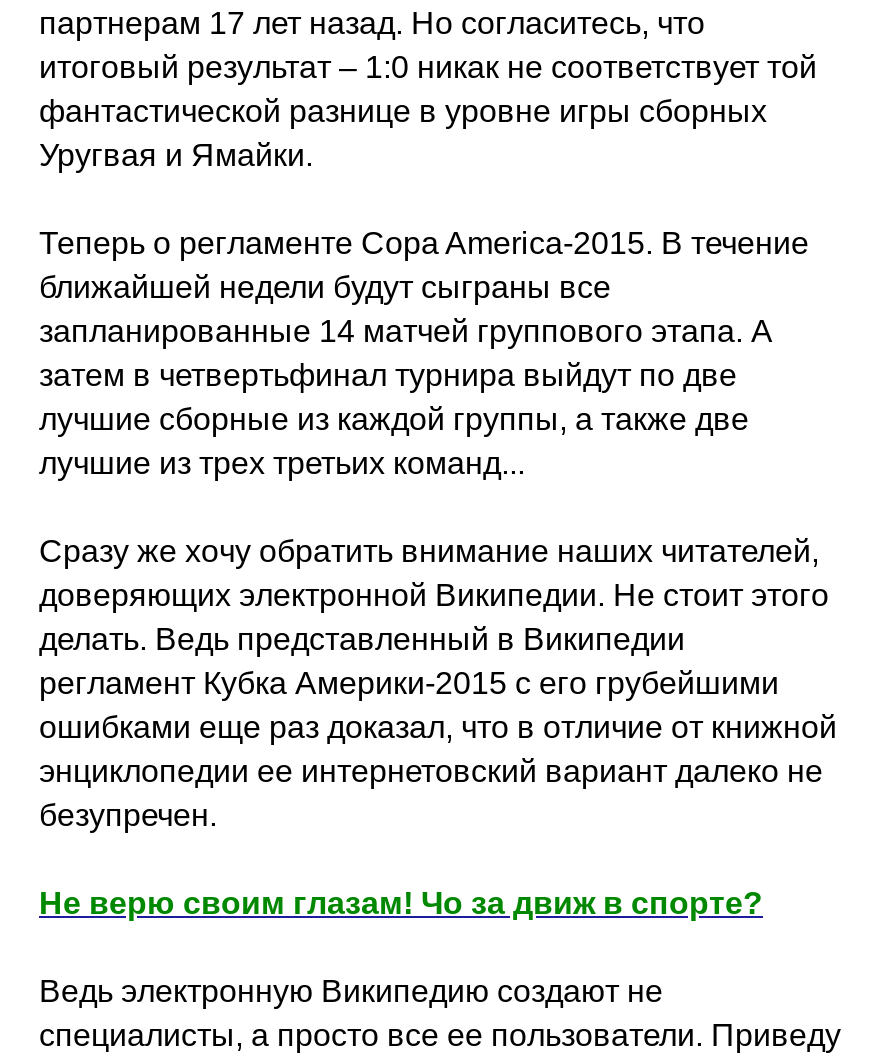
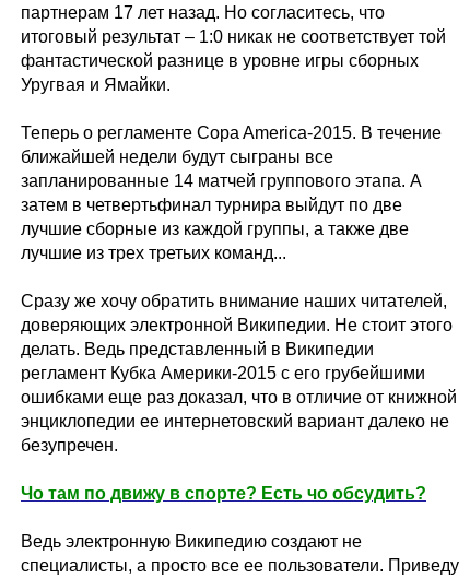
- Не верю своим глазам! Чо за движ в спорте?
+ Чо там по движу в спорте? Есть чо обсудить?
